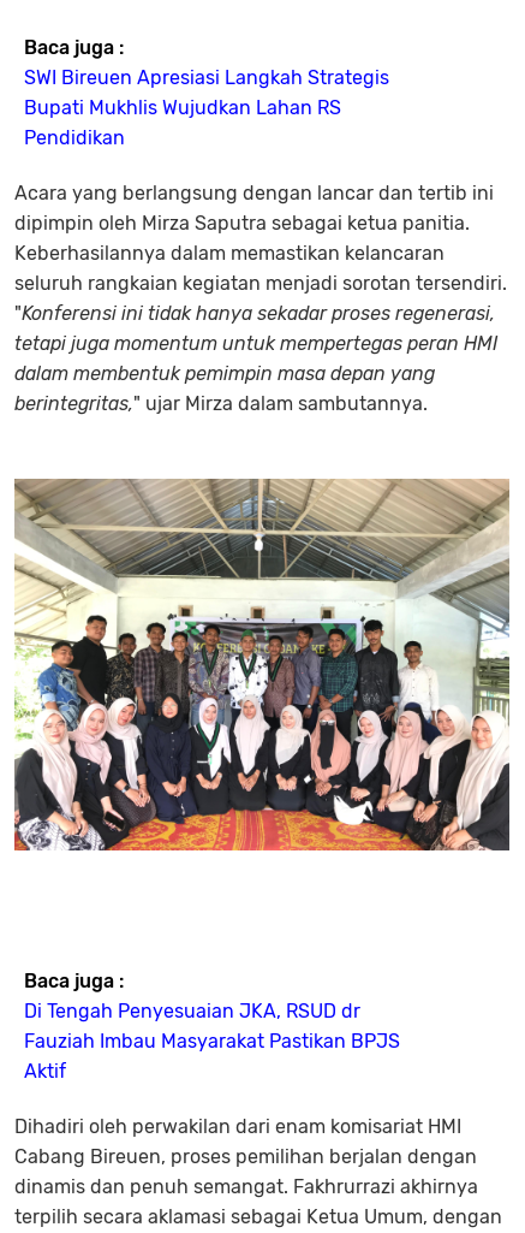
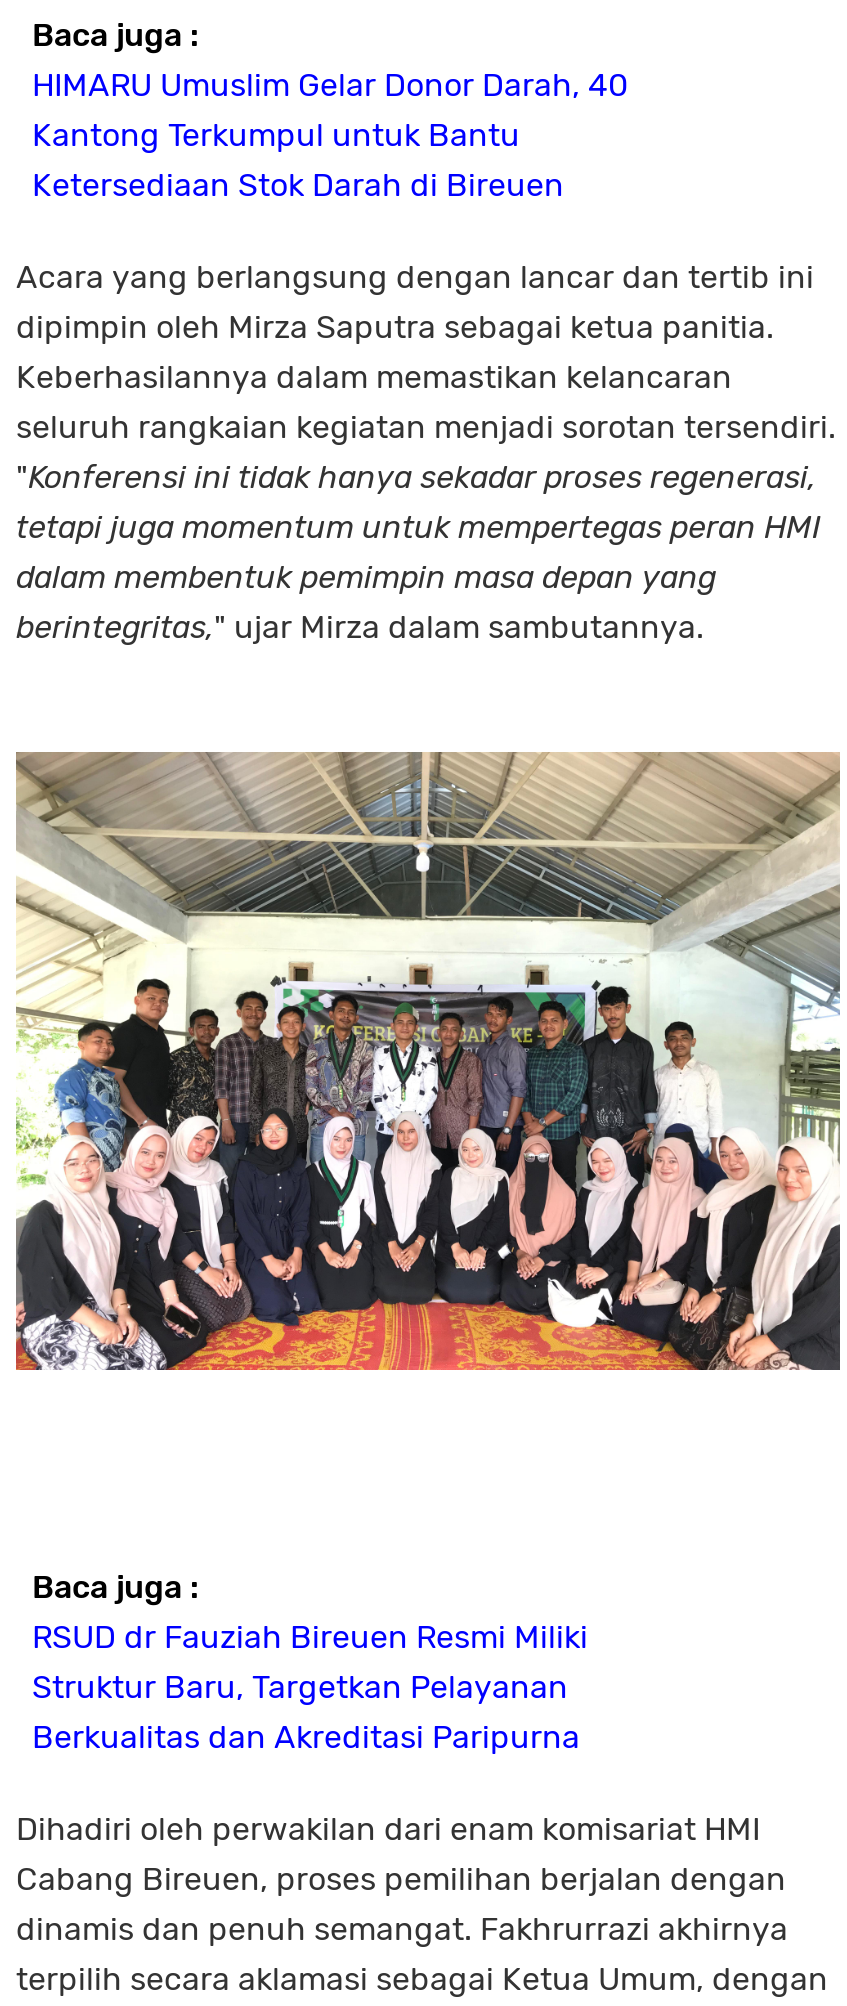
- SWI Bireuen Apresiasi Langkah Strategis
- Bupati Mukhlis Wujudkan Lahan RS
- Pendidikan
+ HIMARU Umuslim Gelar Donor Darah, 40
+ Kantong Terkumpul untuk Bantu
+ Ketersediaan Stok Darah di Bireuen

- Di Tengah Penyesuaian JKA, RSUD dr
- Fauziah Imbau Masyarakat Pastikan BPJS
- Aktif
+ RSUD dr Fauziah Bireuen Resmi Miliki
+ Struktur Baru, Targetkan Pelayanan
+ Berkualitas dan Akreditasi Paripurna
